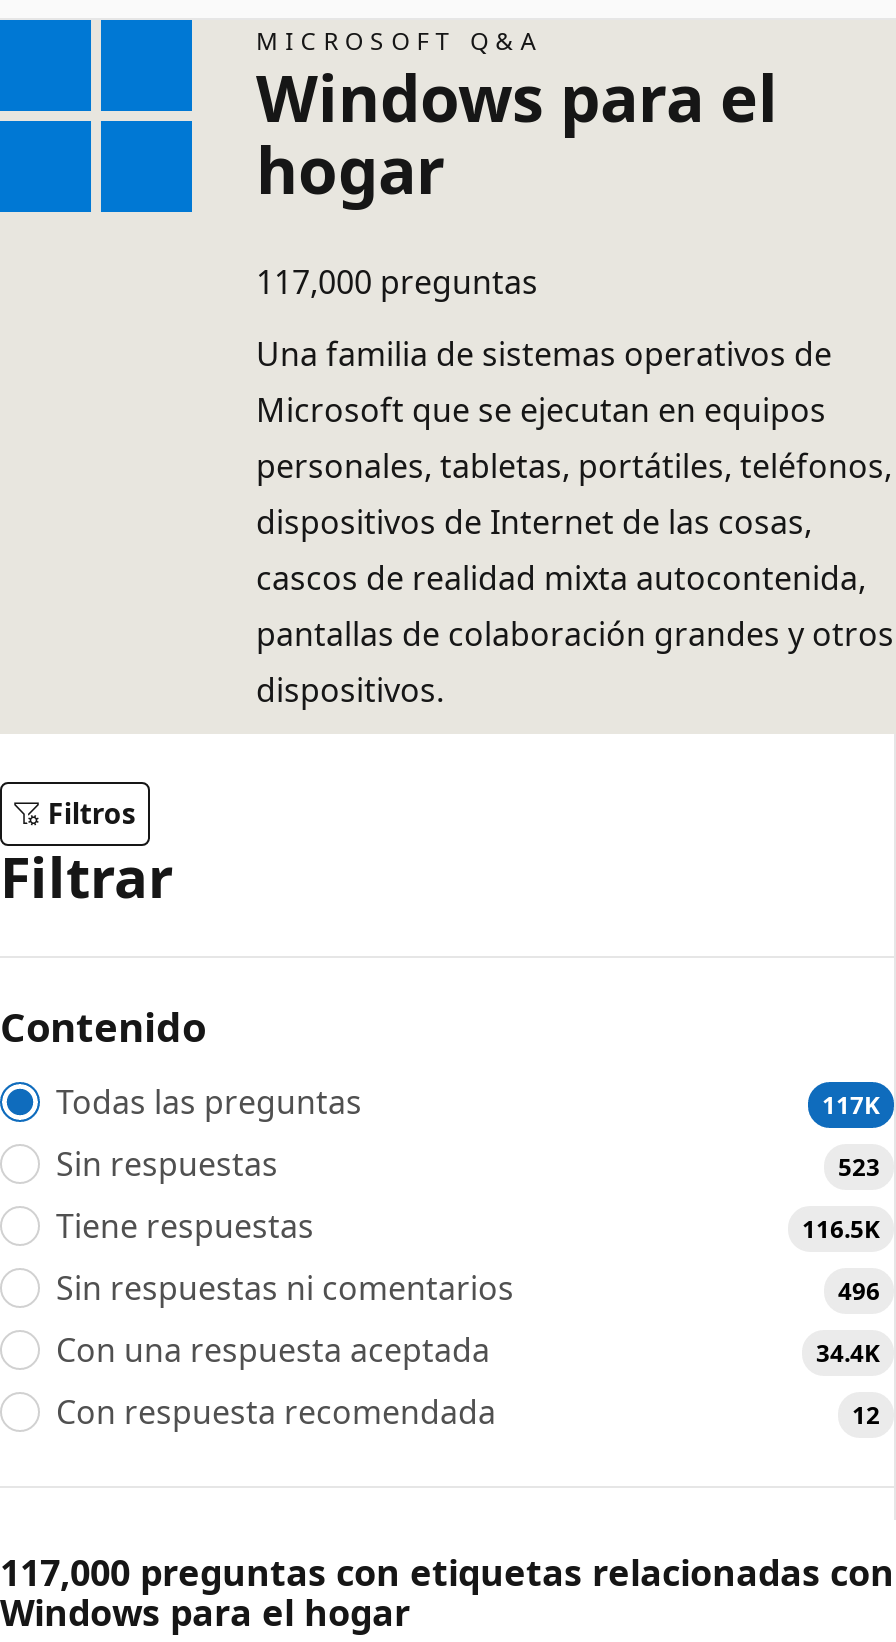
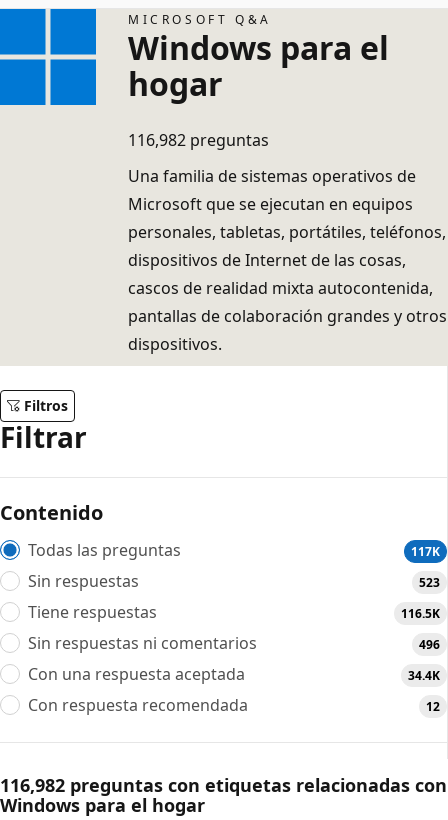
- 117,000 preguntas
+ 116,982 preguntas

- 117,000 preguntas con etiquetas relacionadas con
+ 116,982 preguntas con etiquetas relacionadas con
